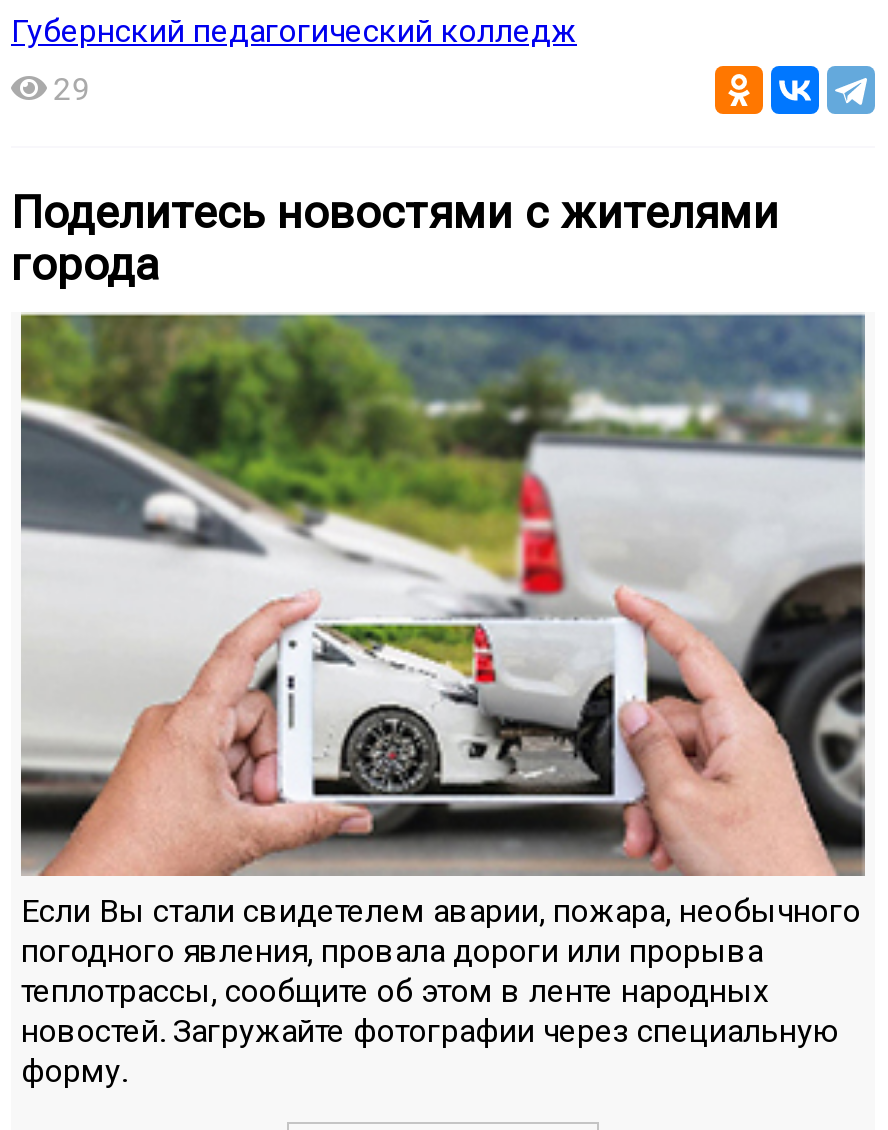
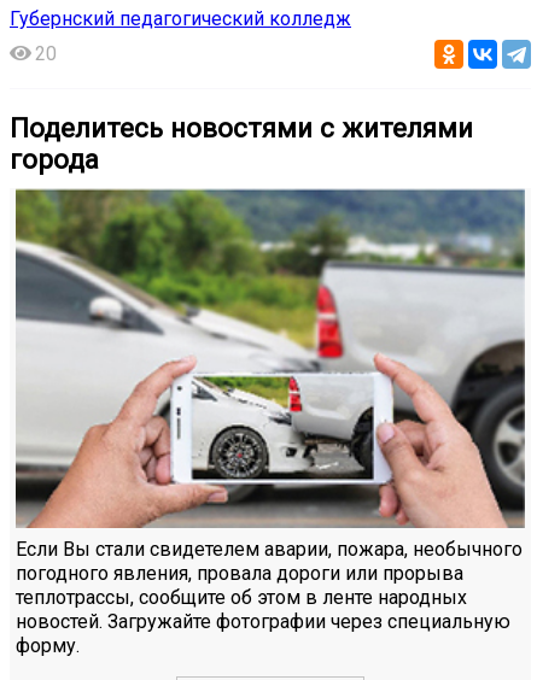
- 29
+ 20
